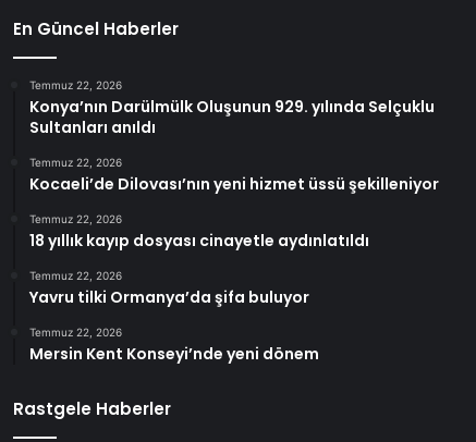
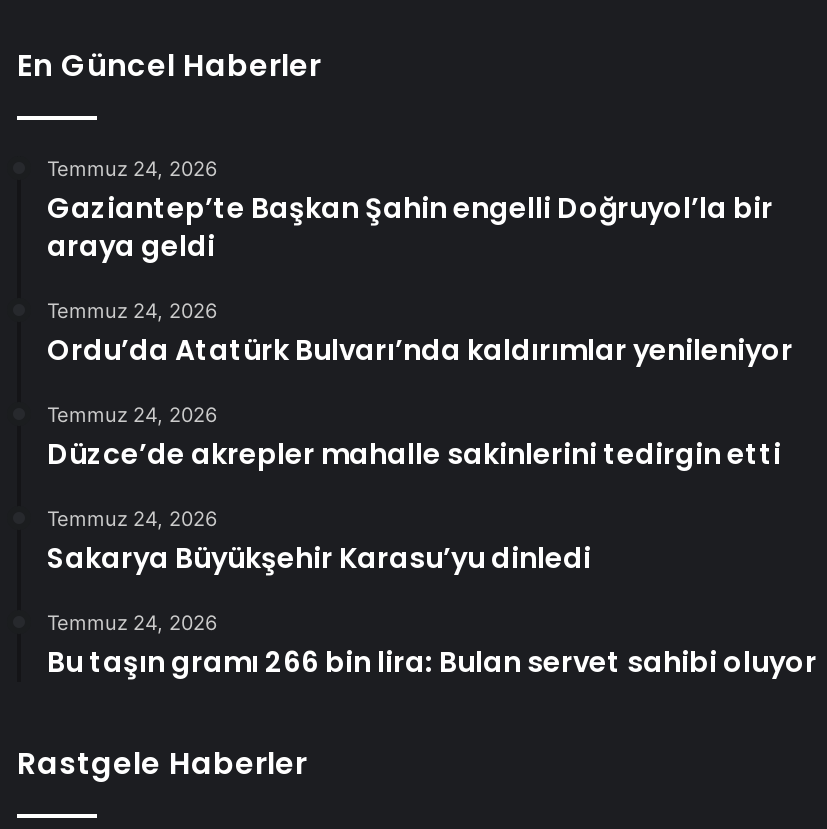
- Temmuz 22, 2026
- Konya’nın Darülmülk Oluşunun 929. yılında Selçuklu
- Sultanları anıldı
+ Temmuz 24, 2026
+ Gaziantep’te Başkan Şahin engelli Doğruyol’la bir
+ araya geldi

- Temmuz 22, 2026
- Kocaeli’de Dilovası’nın yeni hizmet üssü şekilleniyor
+ Temmuz 24, 2026
+ Ordu’da Atatürk Bulvarı’nda kaldırımlar yenileniyor

- Temmuz 22, 2026
- 18 yıllık kayıp dosyası cinayetle aydınlatıldı
+ Temmuz 24, 2026
+ Düzce’de akrepler mahalle sakinlerini tedirgin etti

- Temmuz 22, 2026
- Yavru tilki Ormanya’da şifa buluyor
+ Temmuz 24, 2026
+ Sakarya Büyükşehir Karasu’yu dinledi

- Temmuz 22, 2026
- Mersin Kent Konseyi’nde yeni dönem
+ Temmuz 24, 2026
+ Bu taşın gramı 266 bin lira: Bulan servet sahibi oluyor
